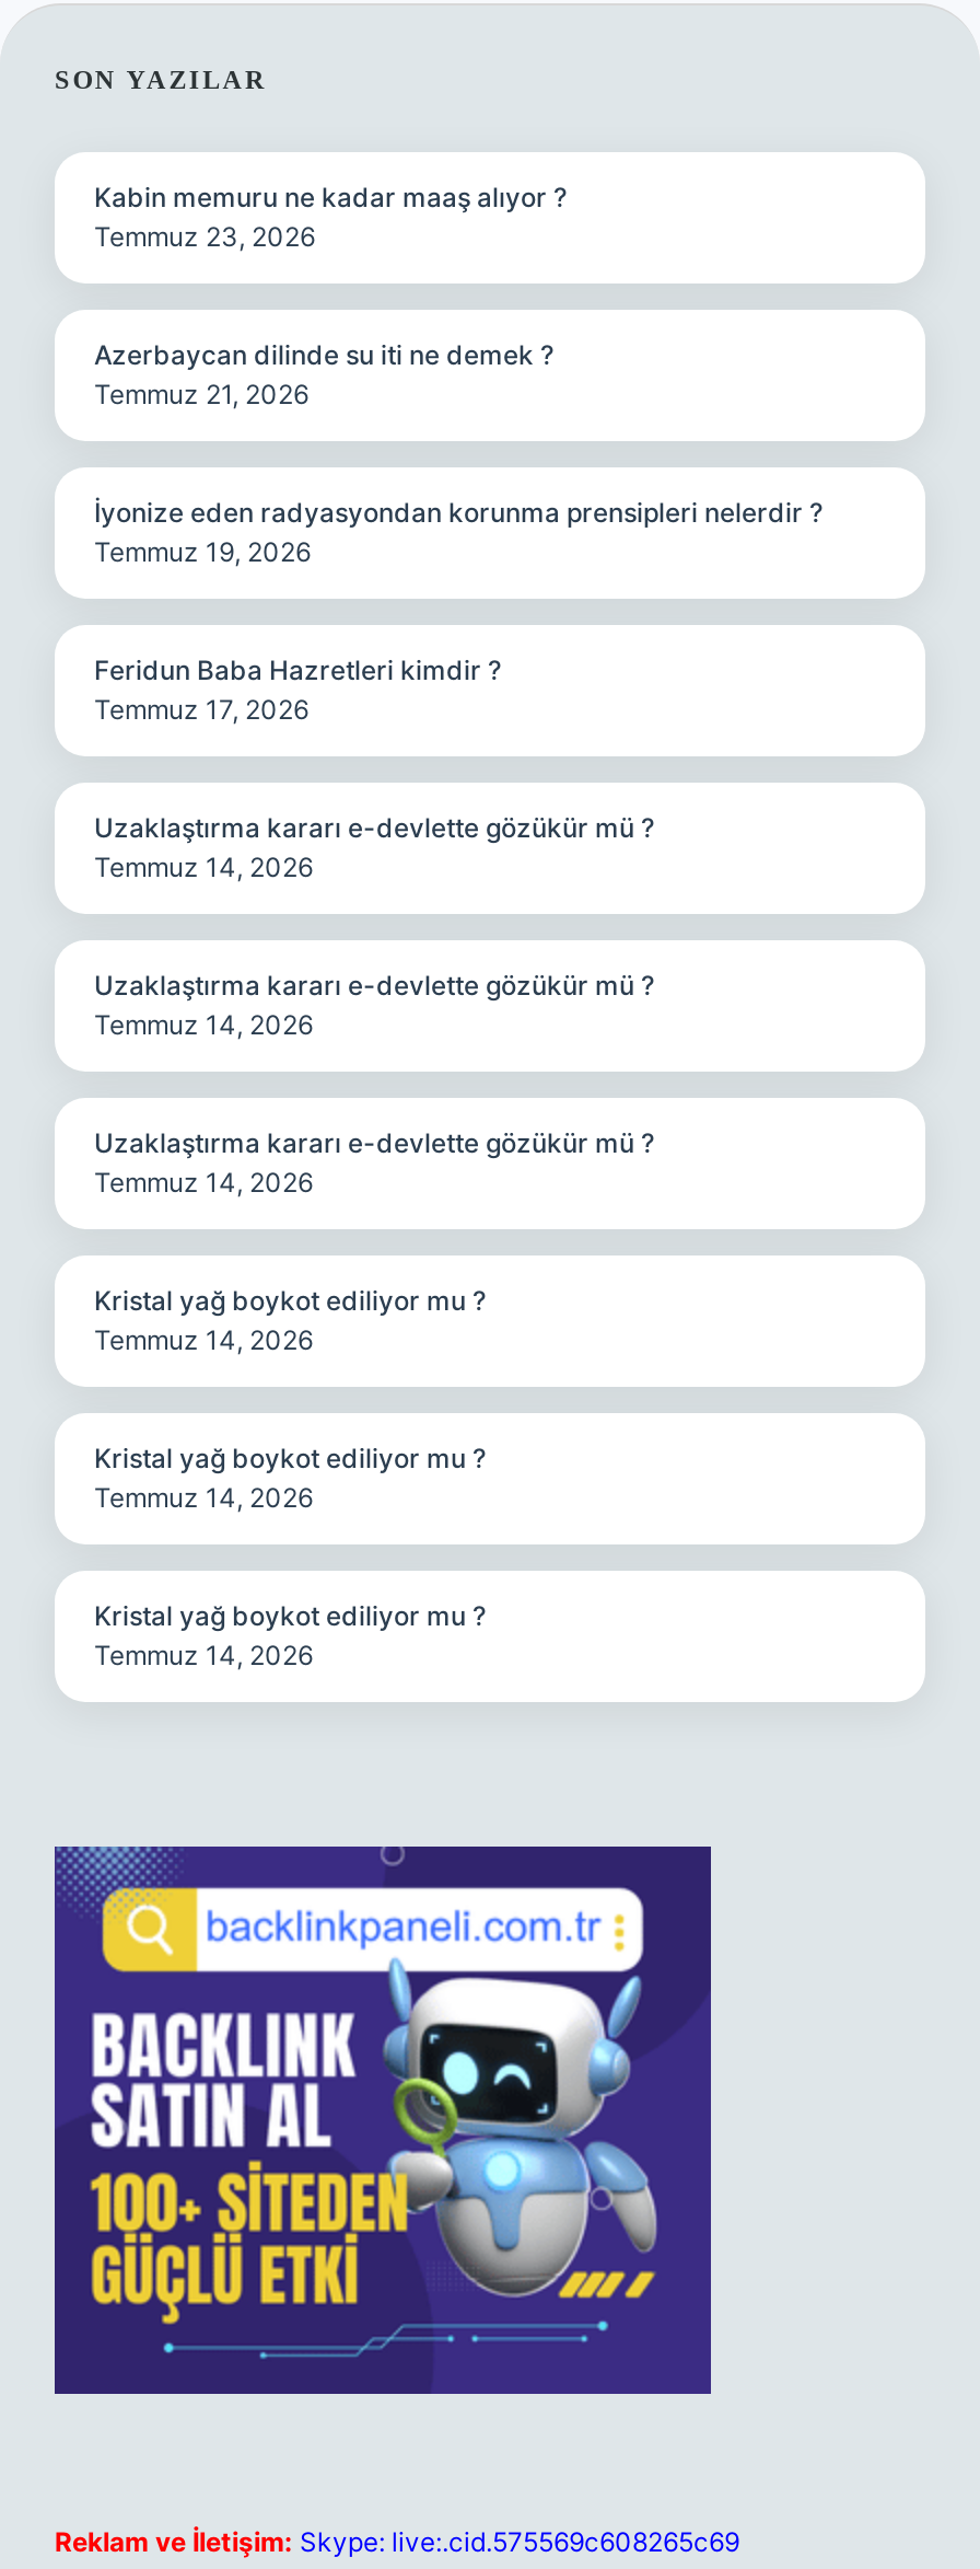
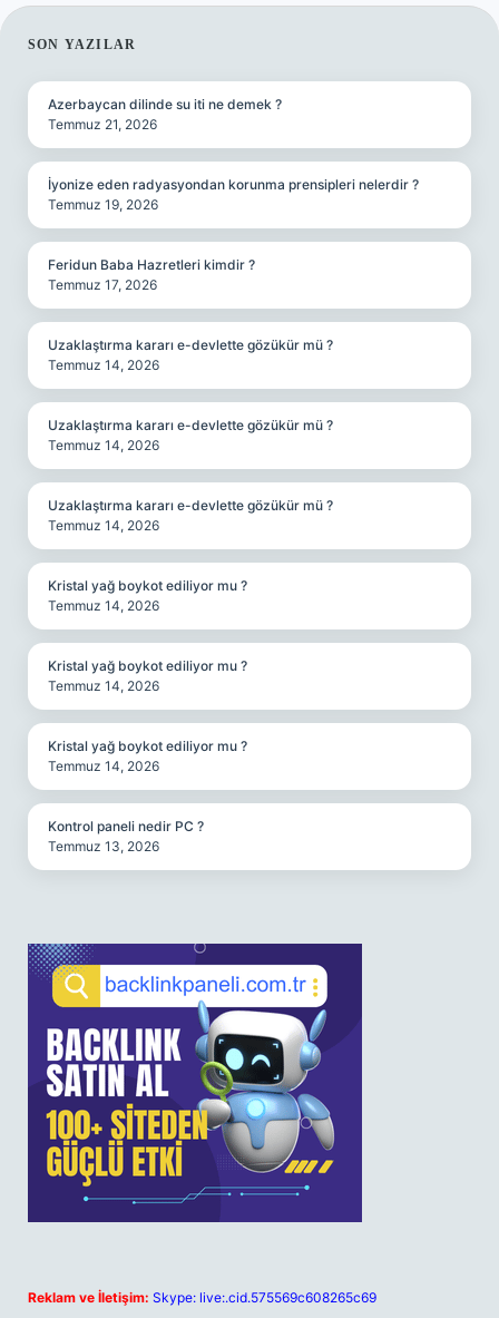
- Kabin memuru ne kadar maaş alıyor ?
- Temmuz 23, 2026

moved up: Azerbaycan dilinde su iti ne demek ? | Temmuz 21, 2026 | İyonize eden radyasyondan korunma prensipleri nelerdir ? | ... | Kristal yağ boykot ediliyor mu ? | Temmuz 14, 2026

+ Kontrol paneli nedir PC ?
+ Temmuz 13, 2026
